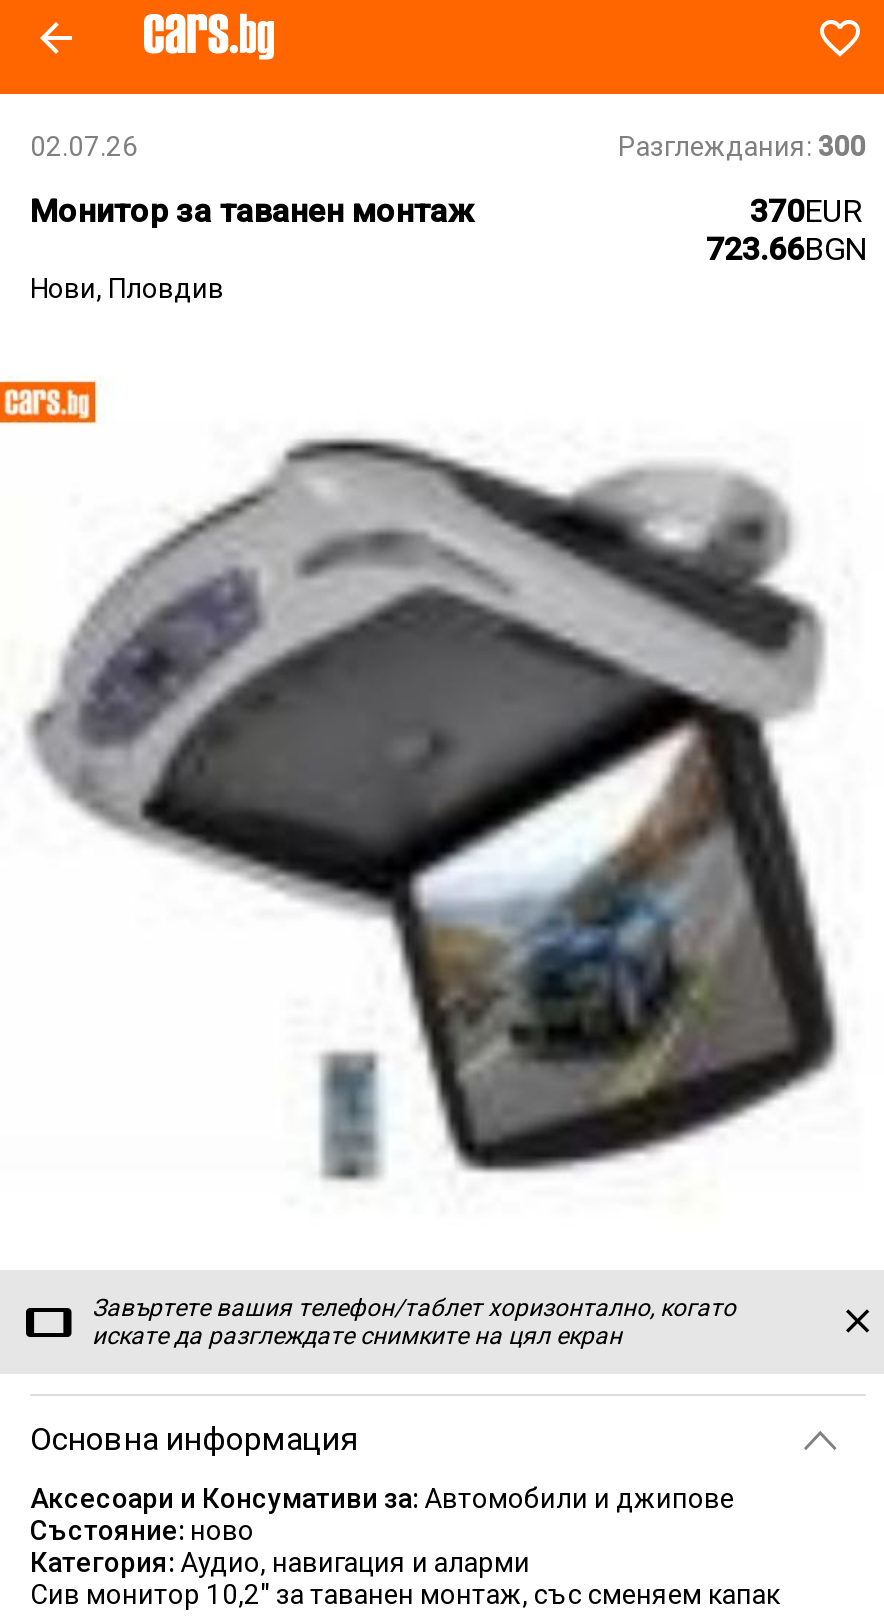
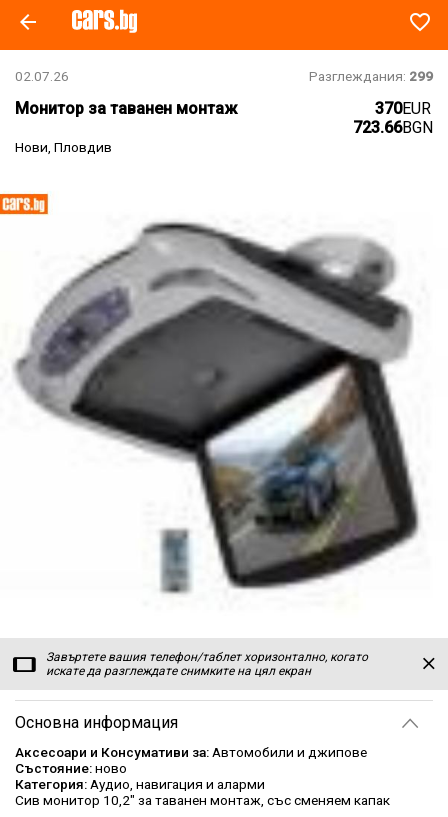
- Разглеждания: 300
+ Разглеждания: 299
